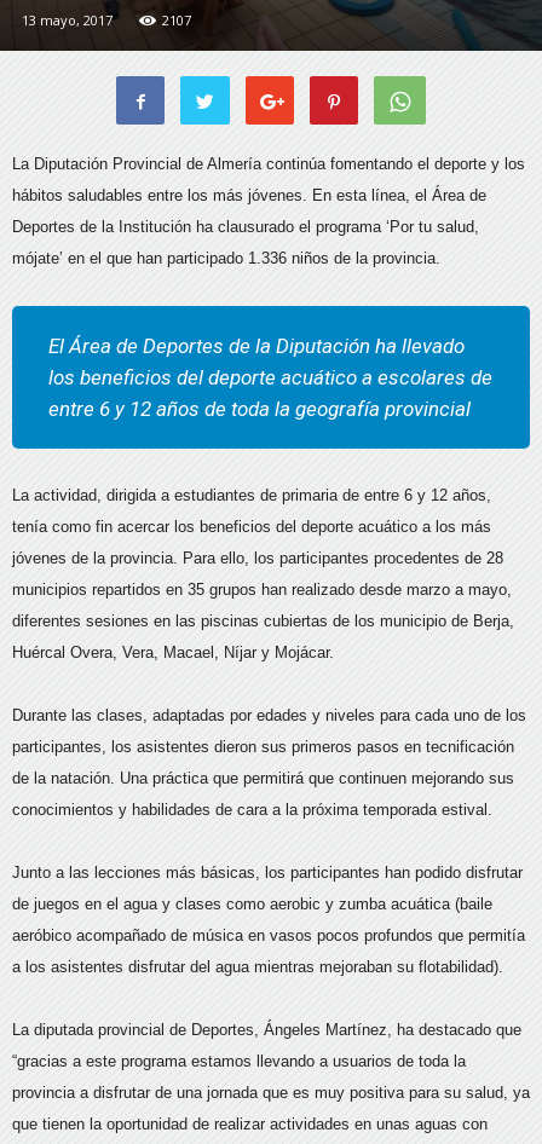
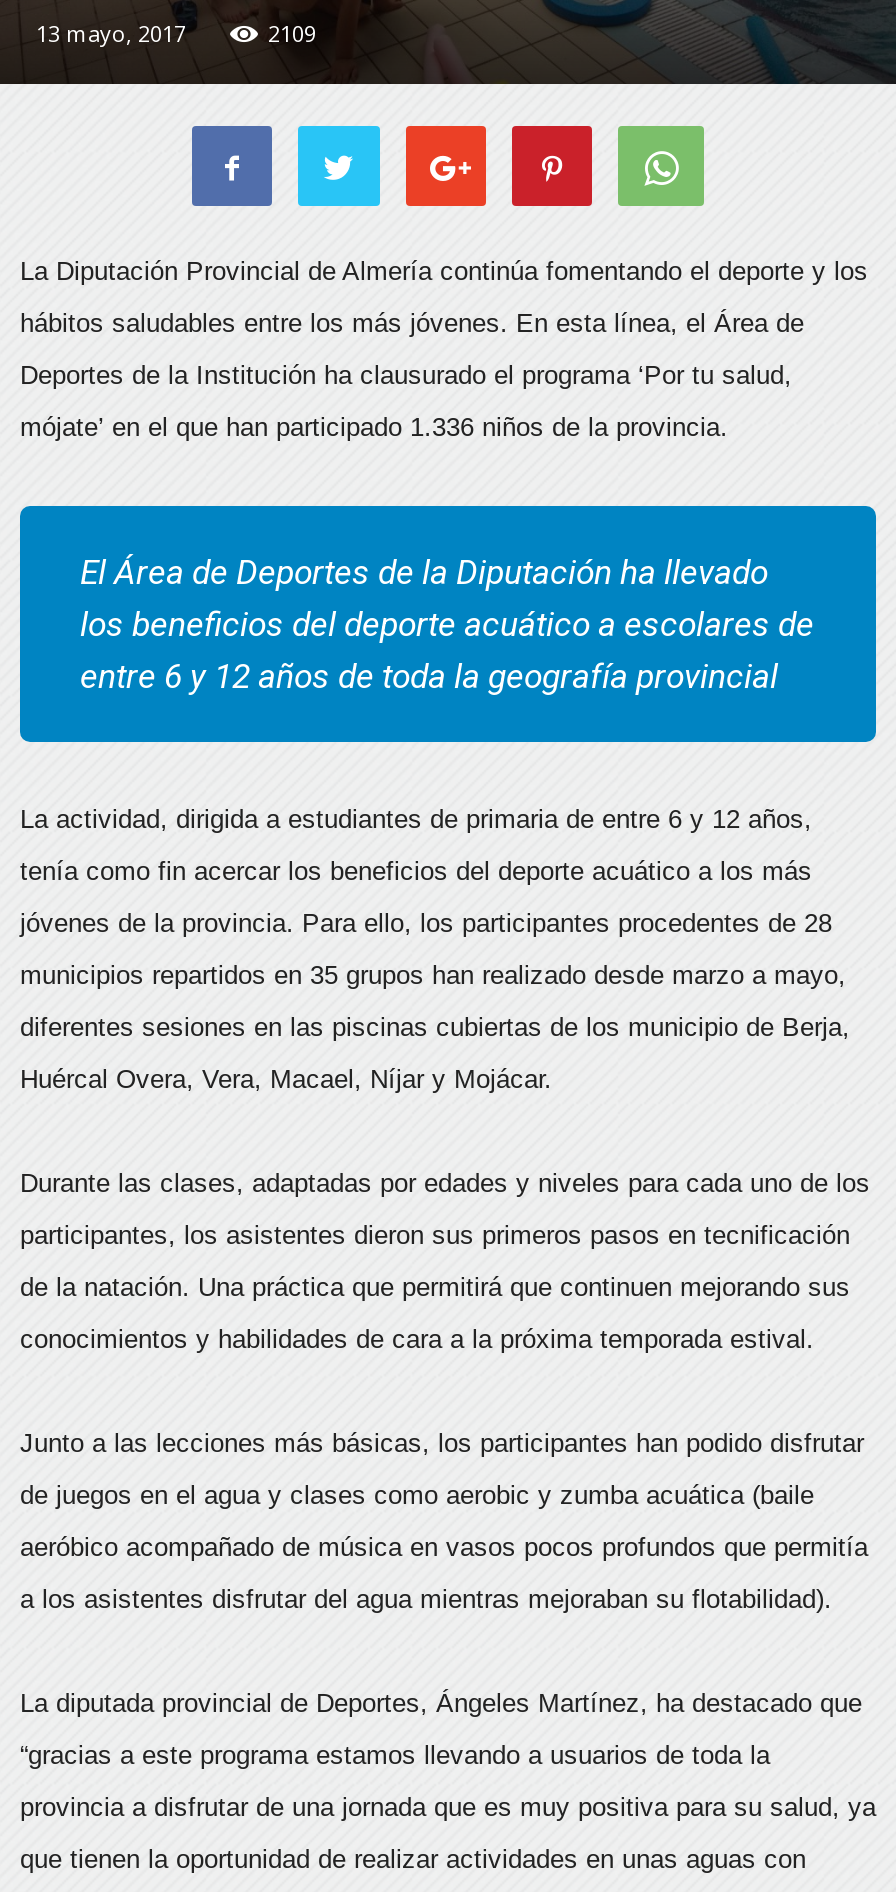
- 2107
+ 2109
